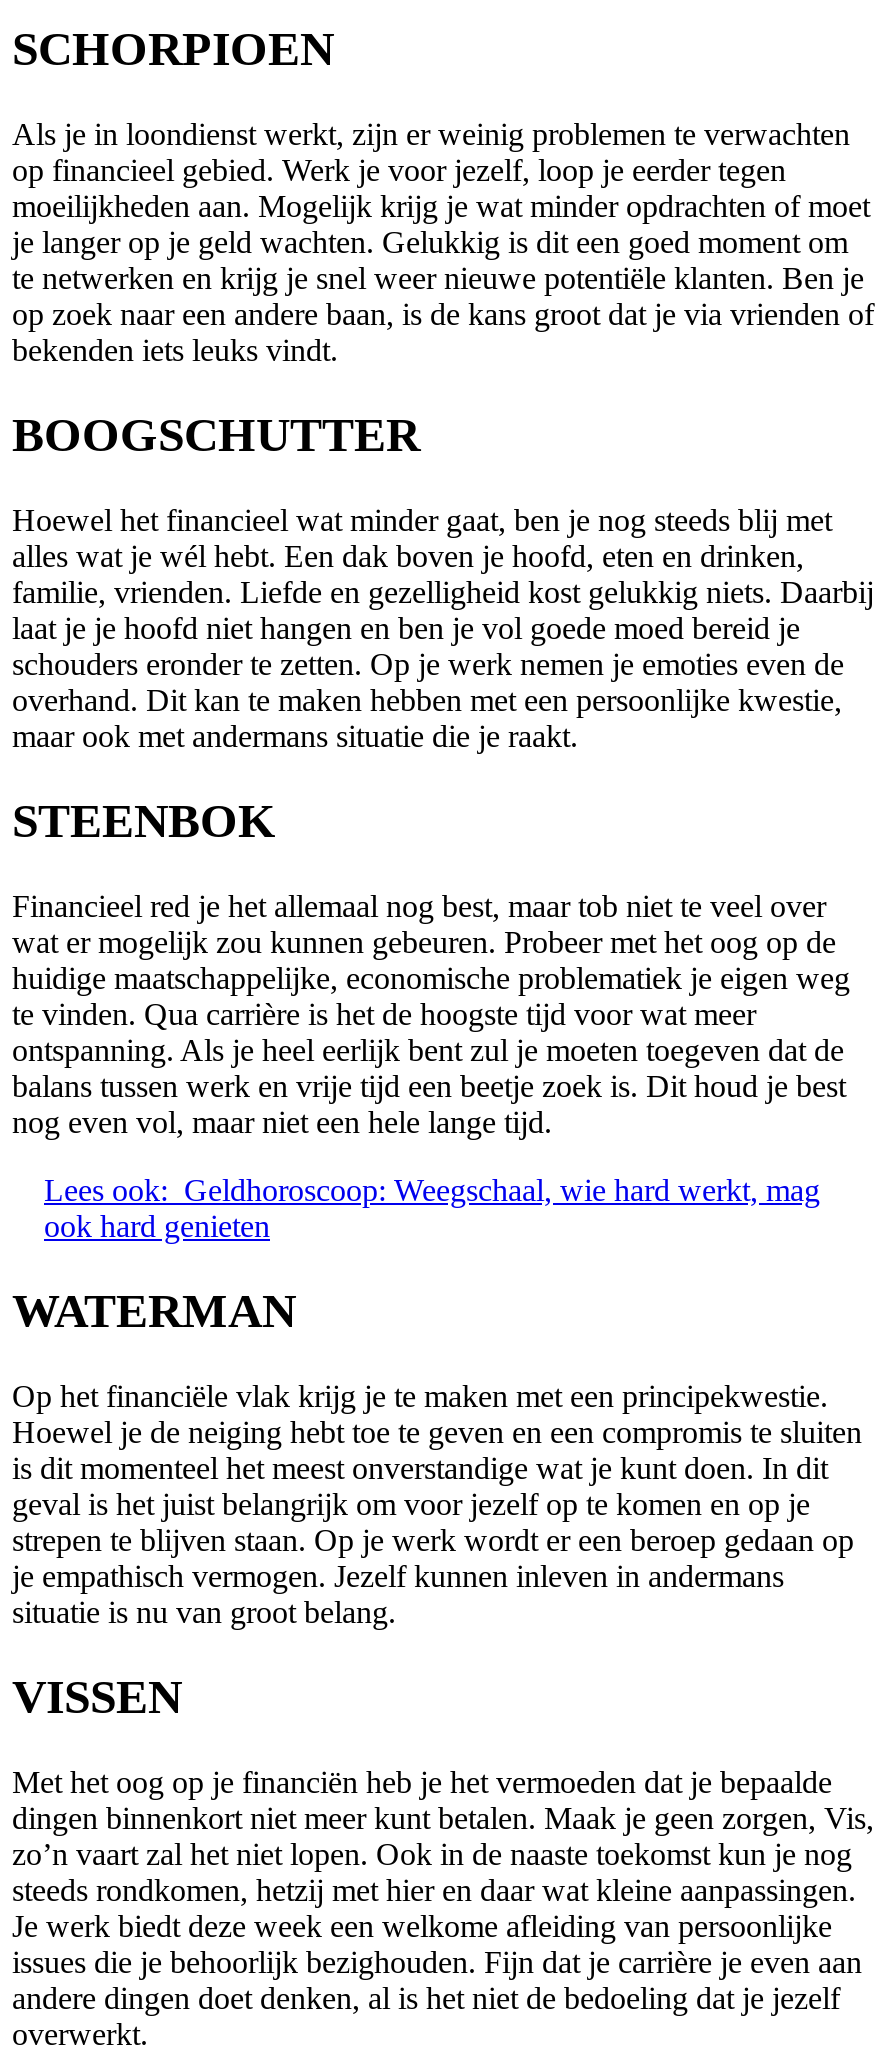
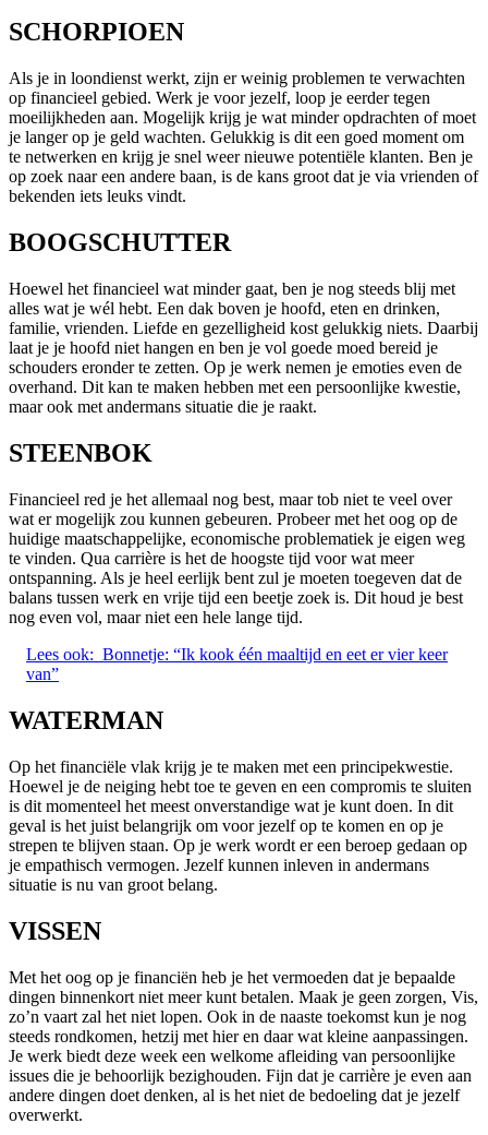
- Lees ook: Geldhoroscoop: Weegschaal, wie hard werkt, mag
- ook hard genieten
+ Lees ook: Bonnetje: “Ik kook één maaltijd en eet er vier keer
+ van”
